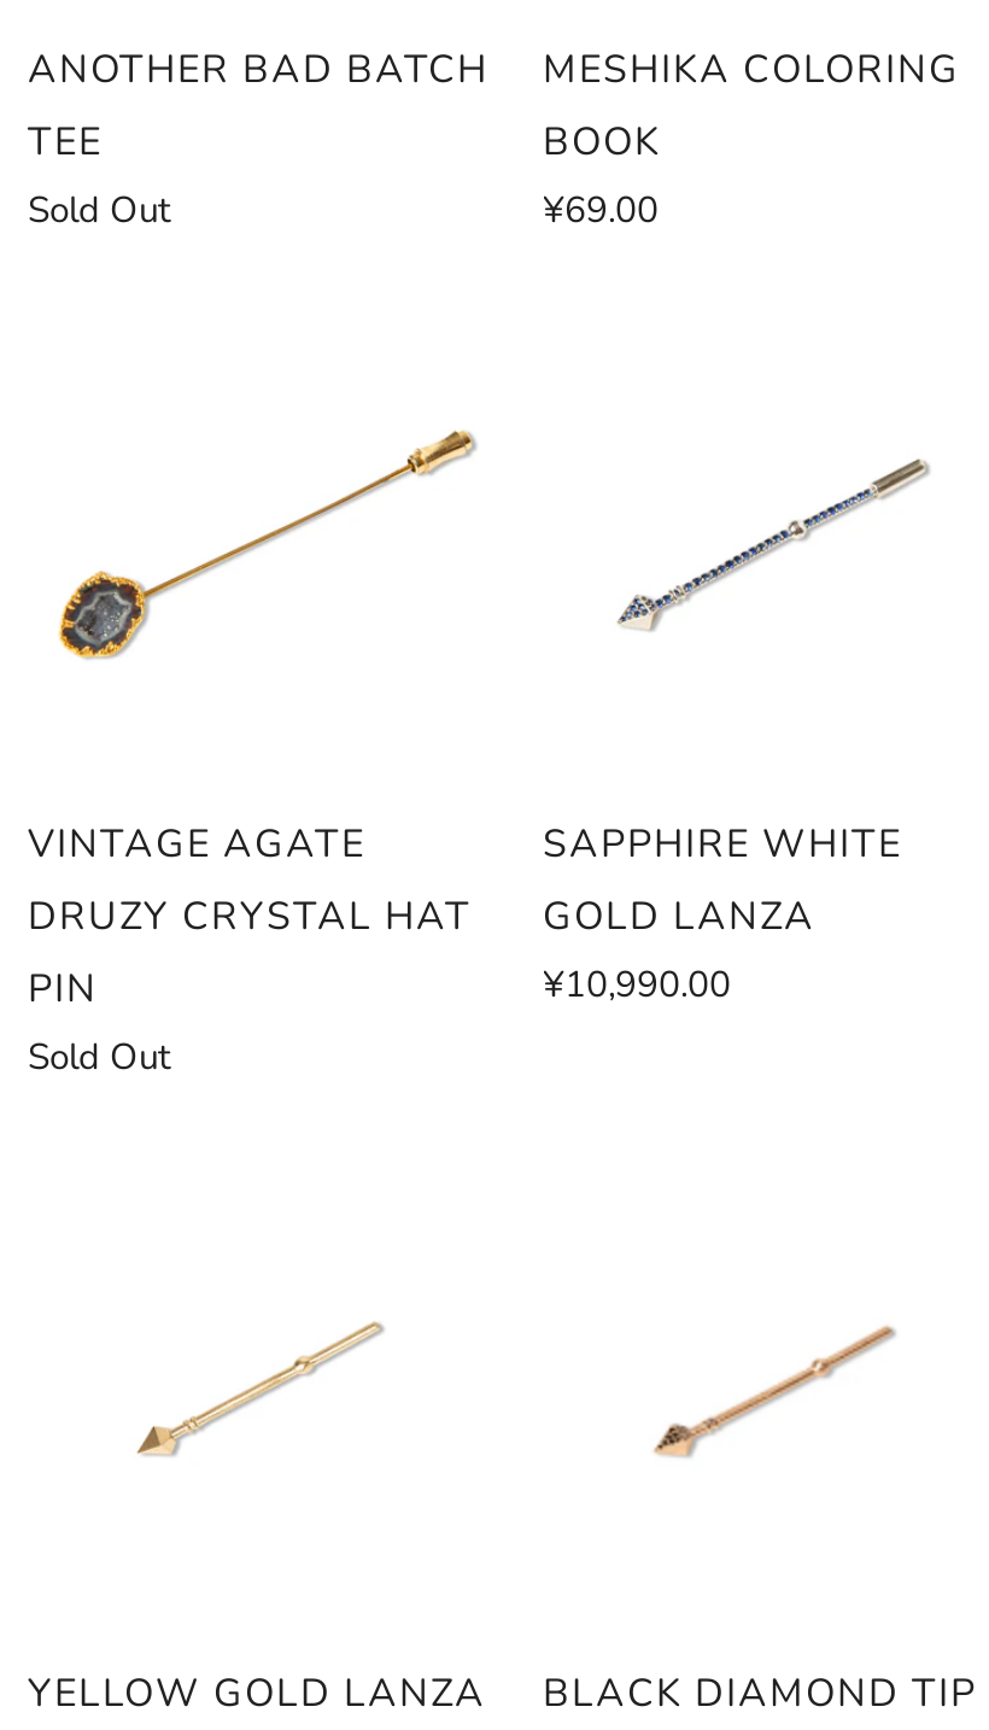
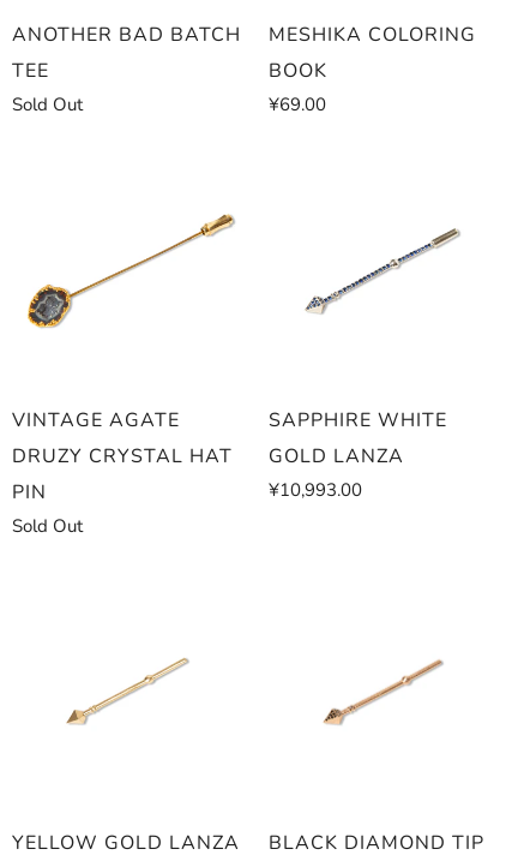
- ¥10,990.00
+ ¥10,993.00
